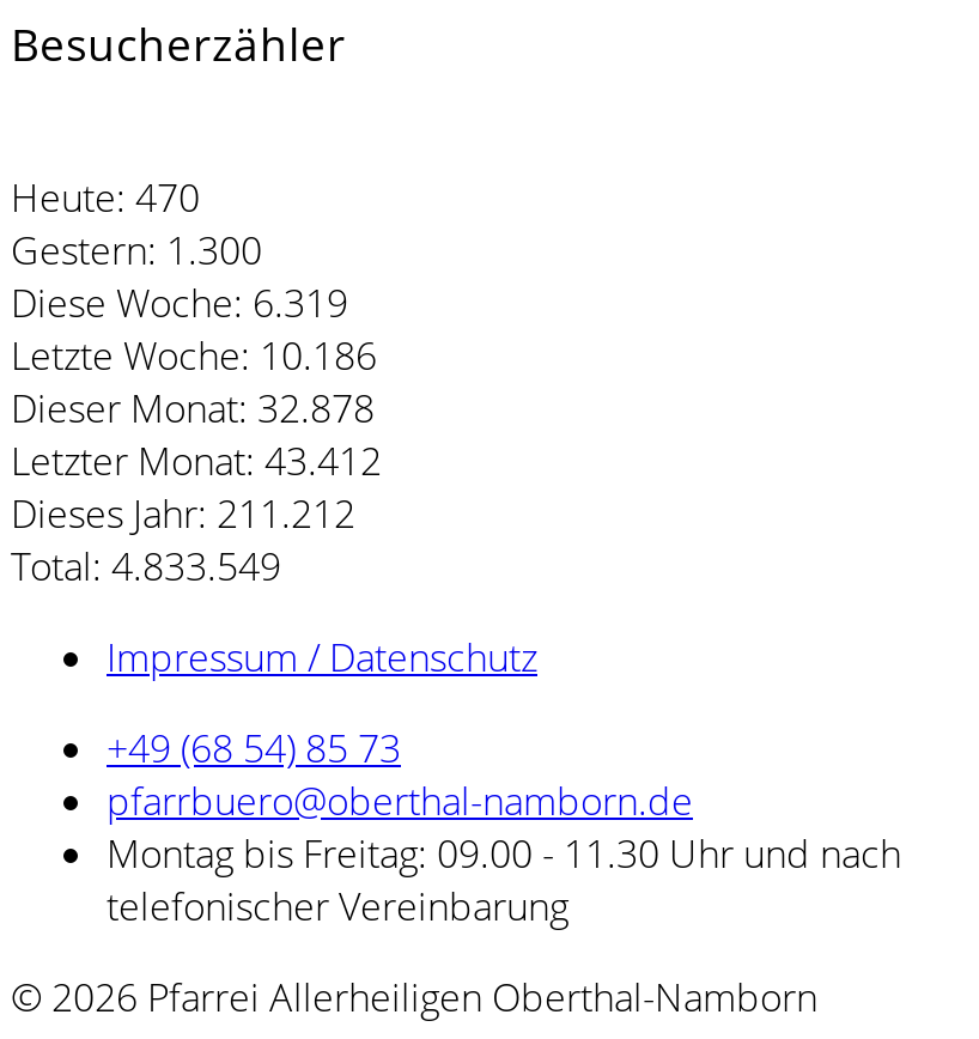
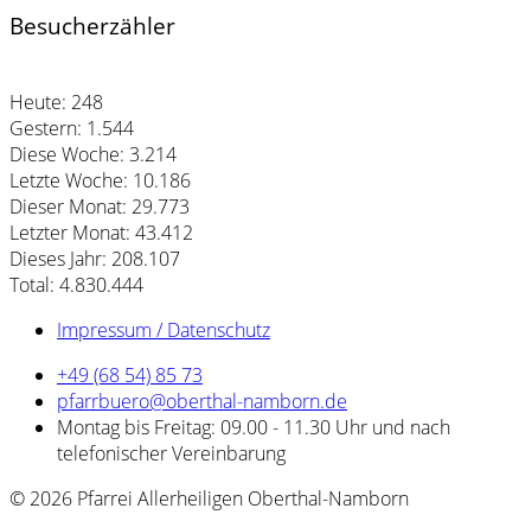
- Heute: 470
+ Heute: 248

- Gestern: 1.300
+ Gestern: 1.544

- Diese Woche: 6.319
+ Diese Woche: 3.214

- Dieser Monat: 32.878
+ Dieser Monat: 29.773

- Dieses Jahr: 211.212
+ Dieses Jahr: 208.107

- Total: 4.833.549
+ Total: 4.830.444
